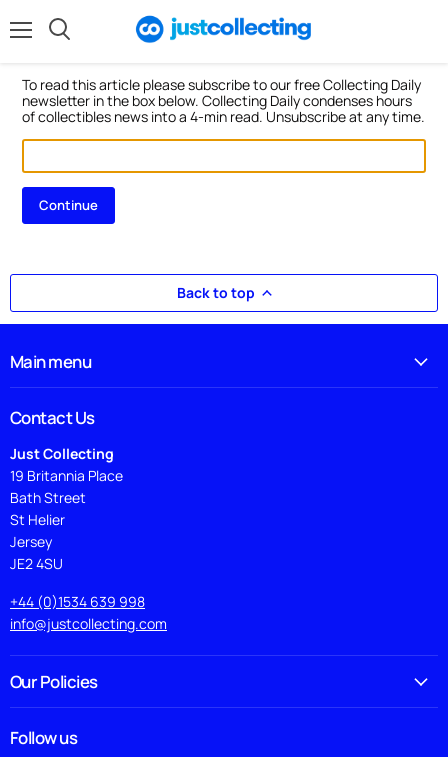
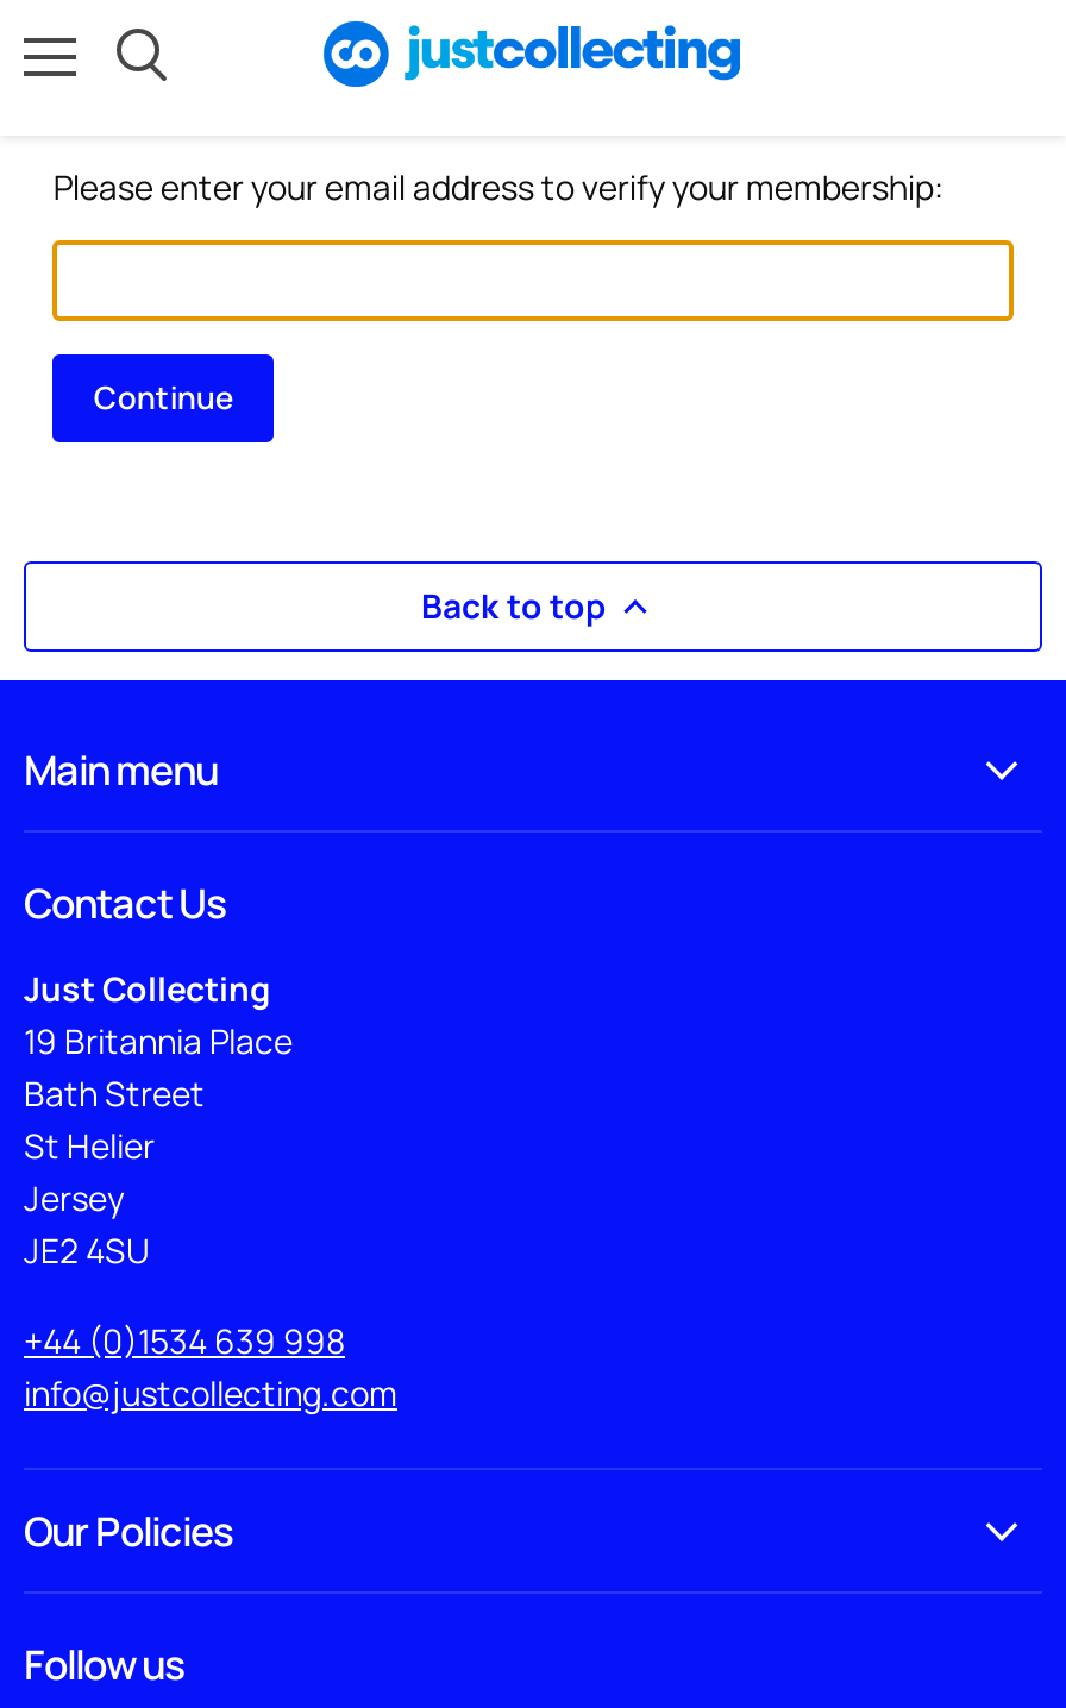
- To read this article please subscribe to our free Collecting Daily
- newsletter in the box below. Collecting Daily condenses hours
- of collectibles news into a 4-min read. Unsubscribe at any time.
+ Please enter your email address to verify your membership:
